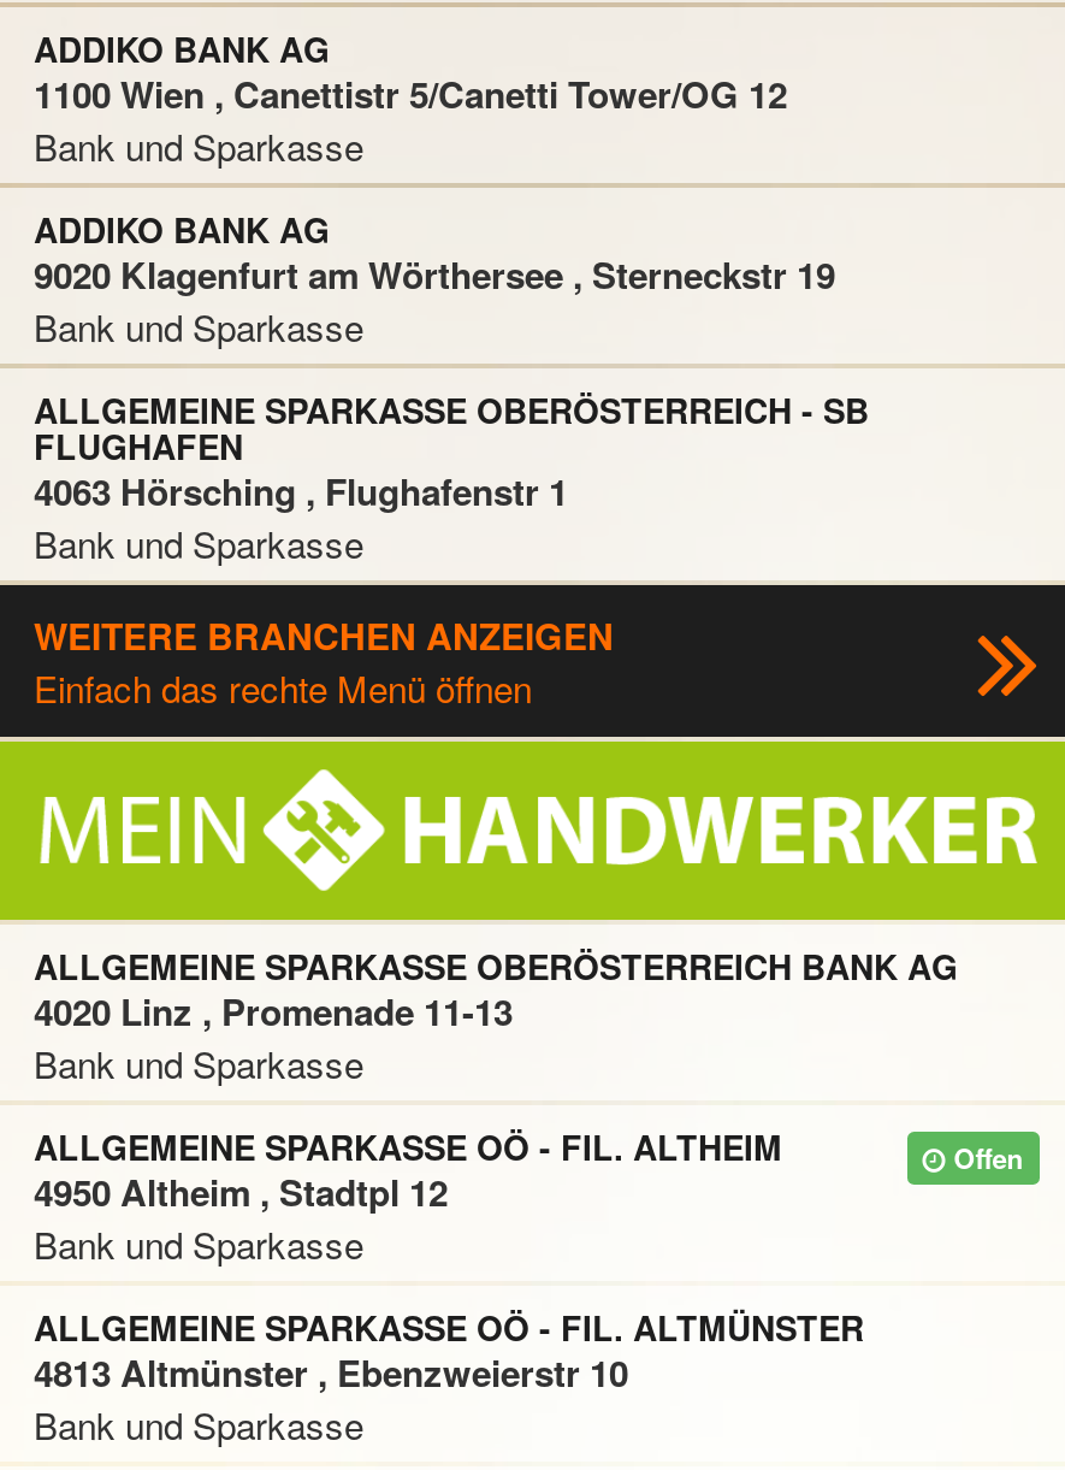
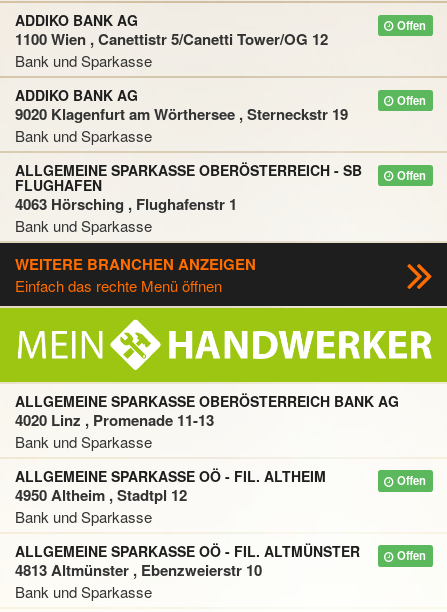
+ Offen

+ Offen

+ Offen

+ Offen
